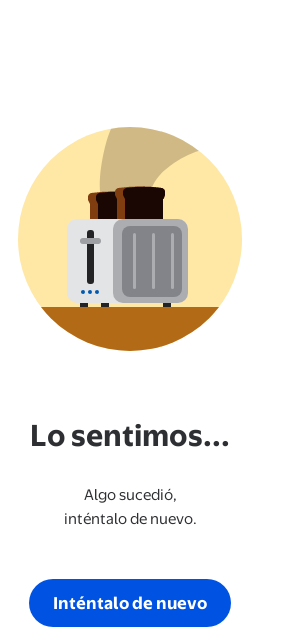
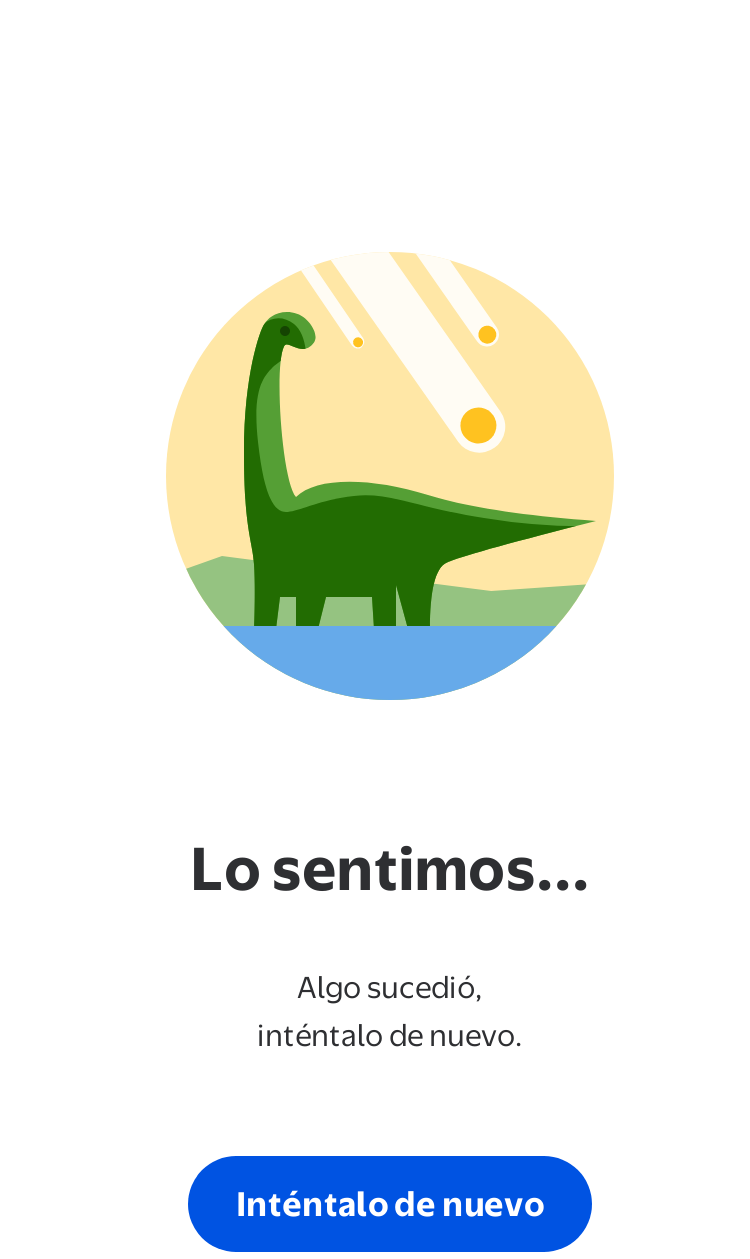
- [image]
+ [image]
